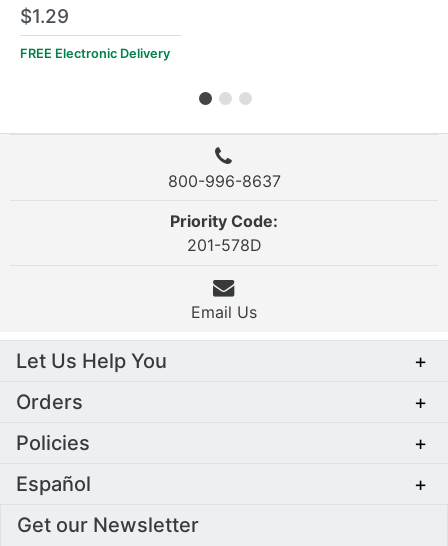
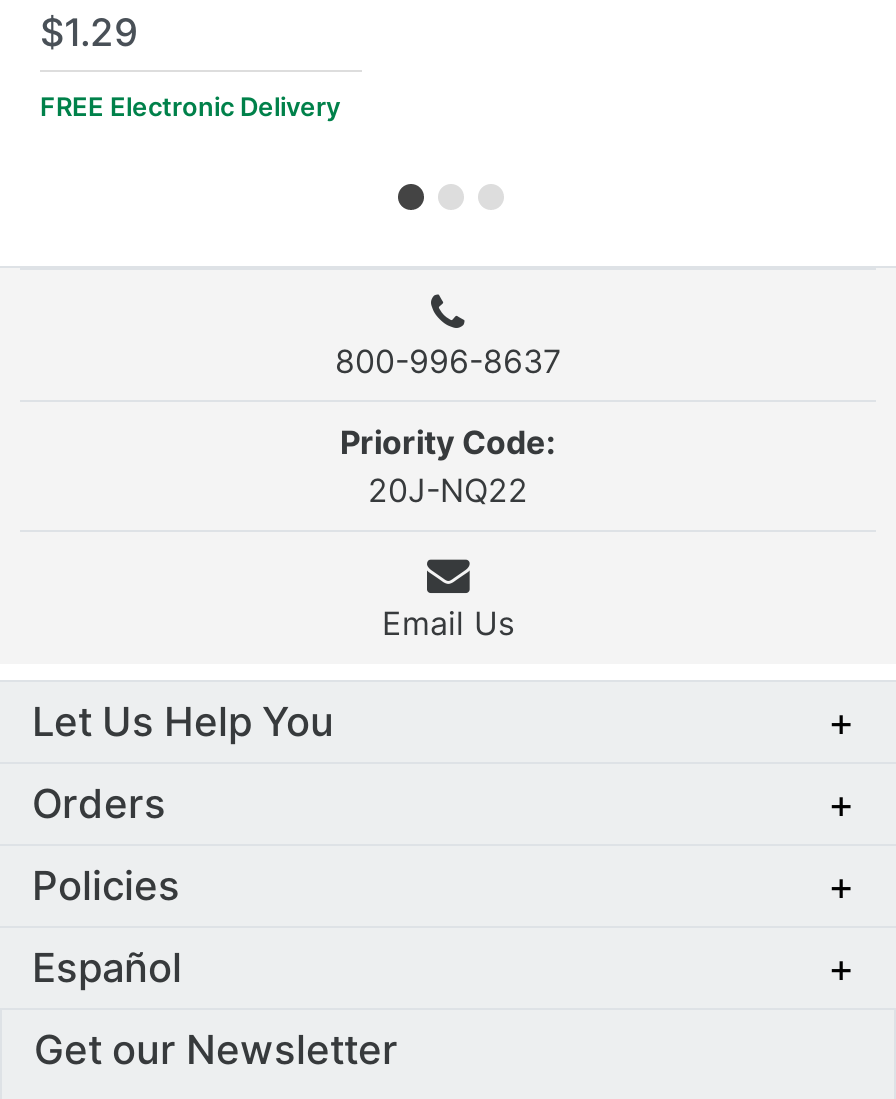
- 201-578D
+ 20J-NQ22
